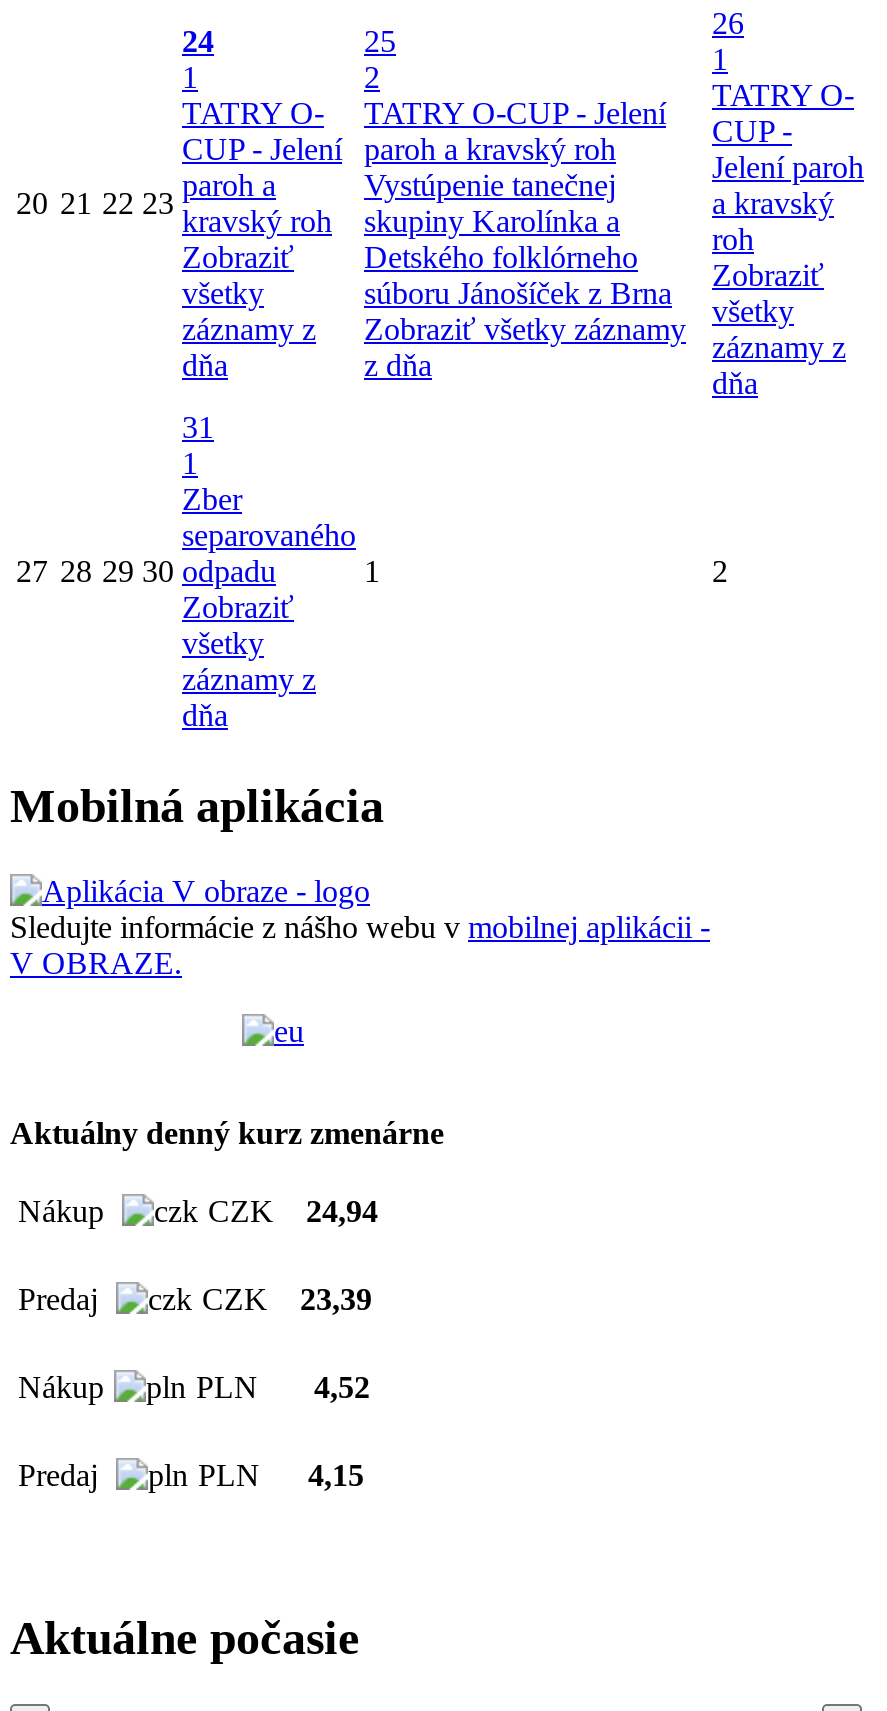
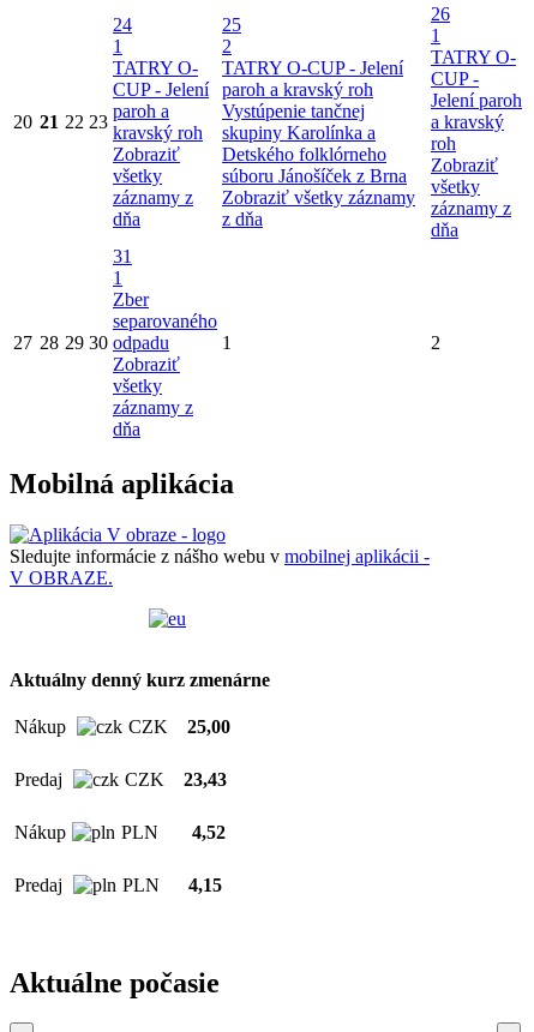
- Vystúpenie tanečnej
+ Vystúpenie tančnej

- CZK 24,94
+ CZK 25,00

- CZK 23,39
+ CZK 23,43
